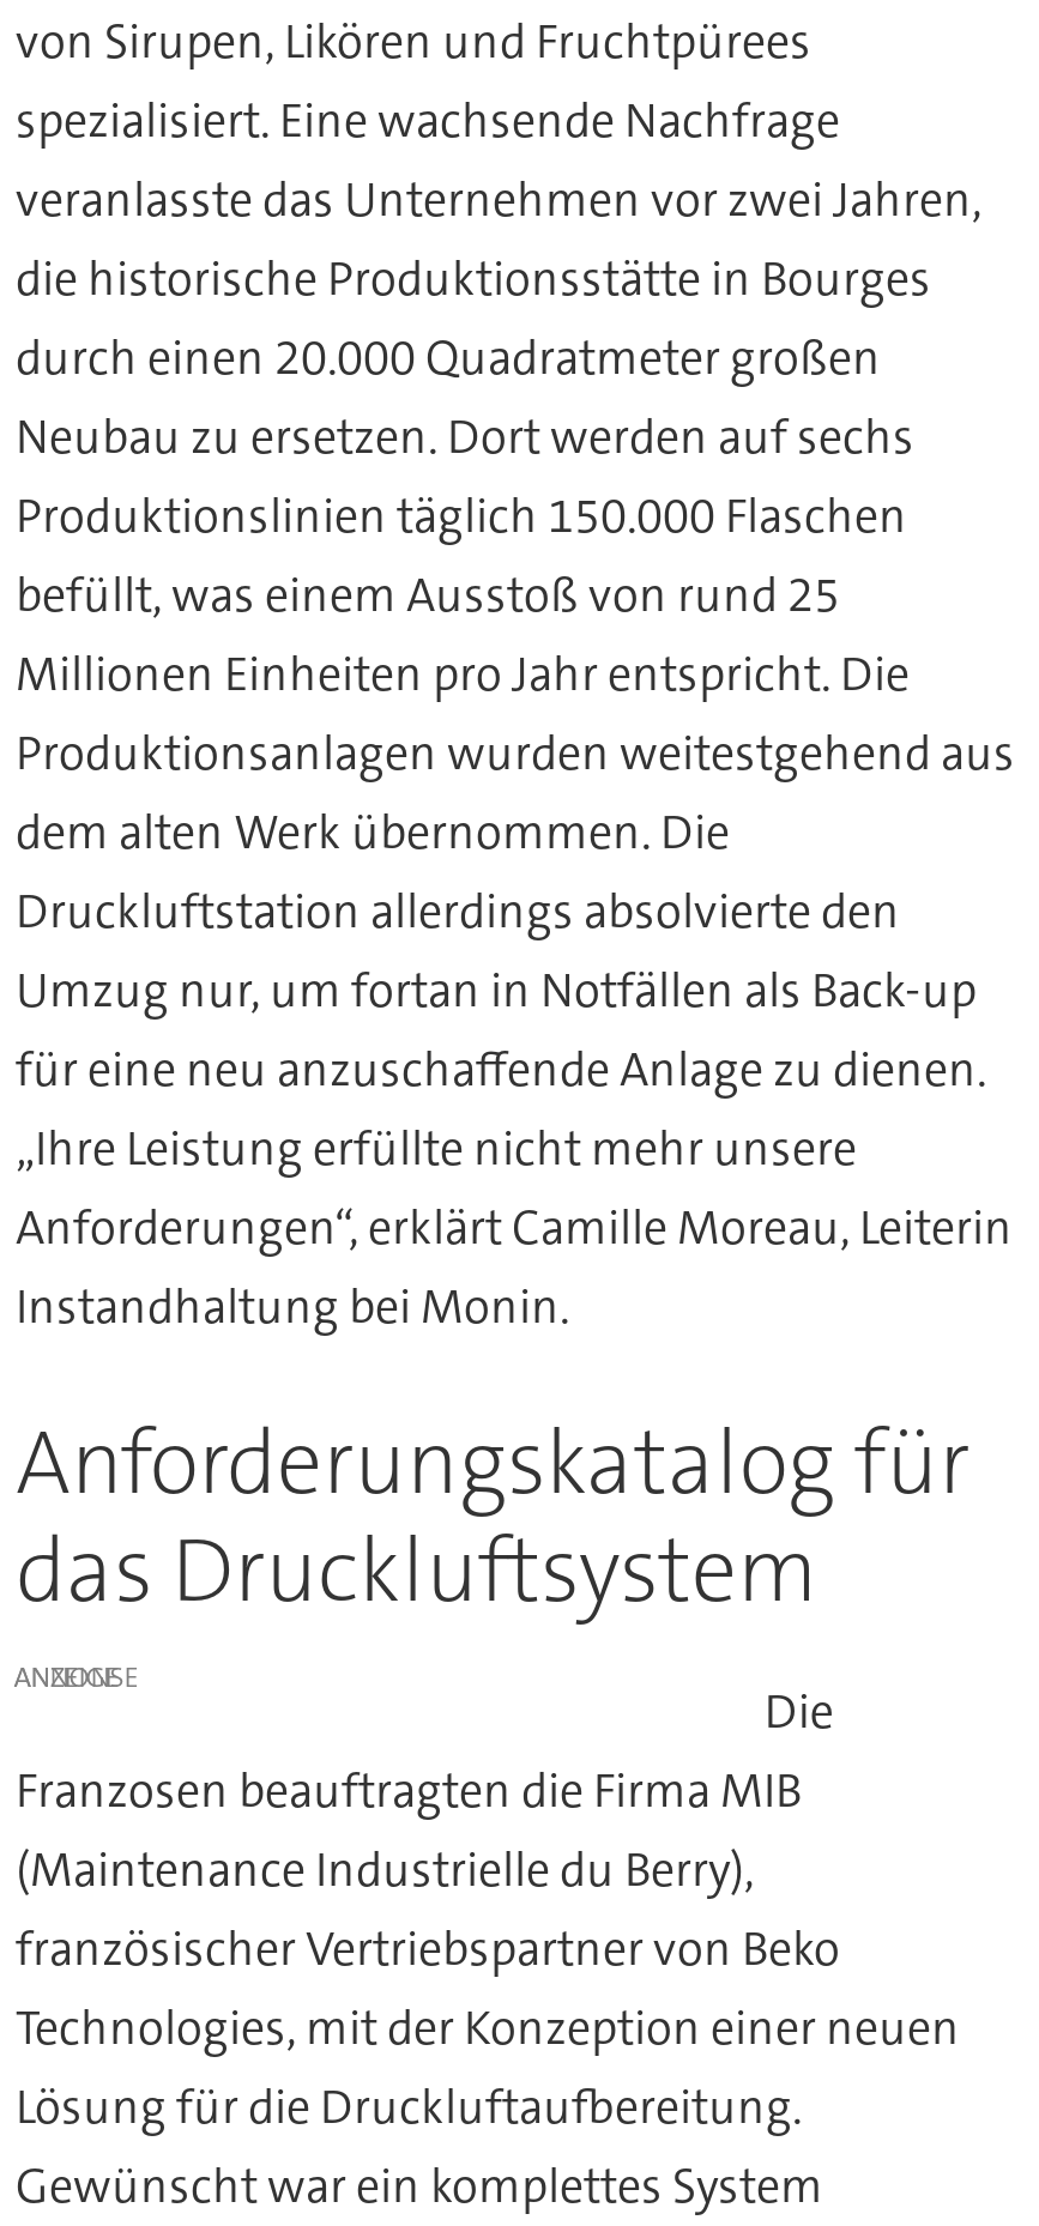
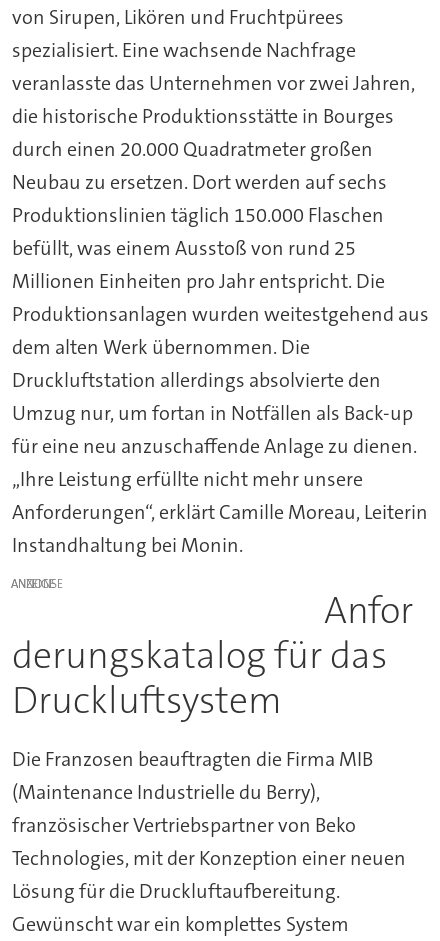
- Anforderungskatalog für
- das Druckluftsystem

moved up: ANZEIGE

- Die
- Franzosen beauftragten die Firma MIB
+ Anfor
+ derungskatalog für das
+ Druckluftsystem
+ Die Franzosen beauftragten die Firma MIB
